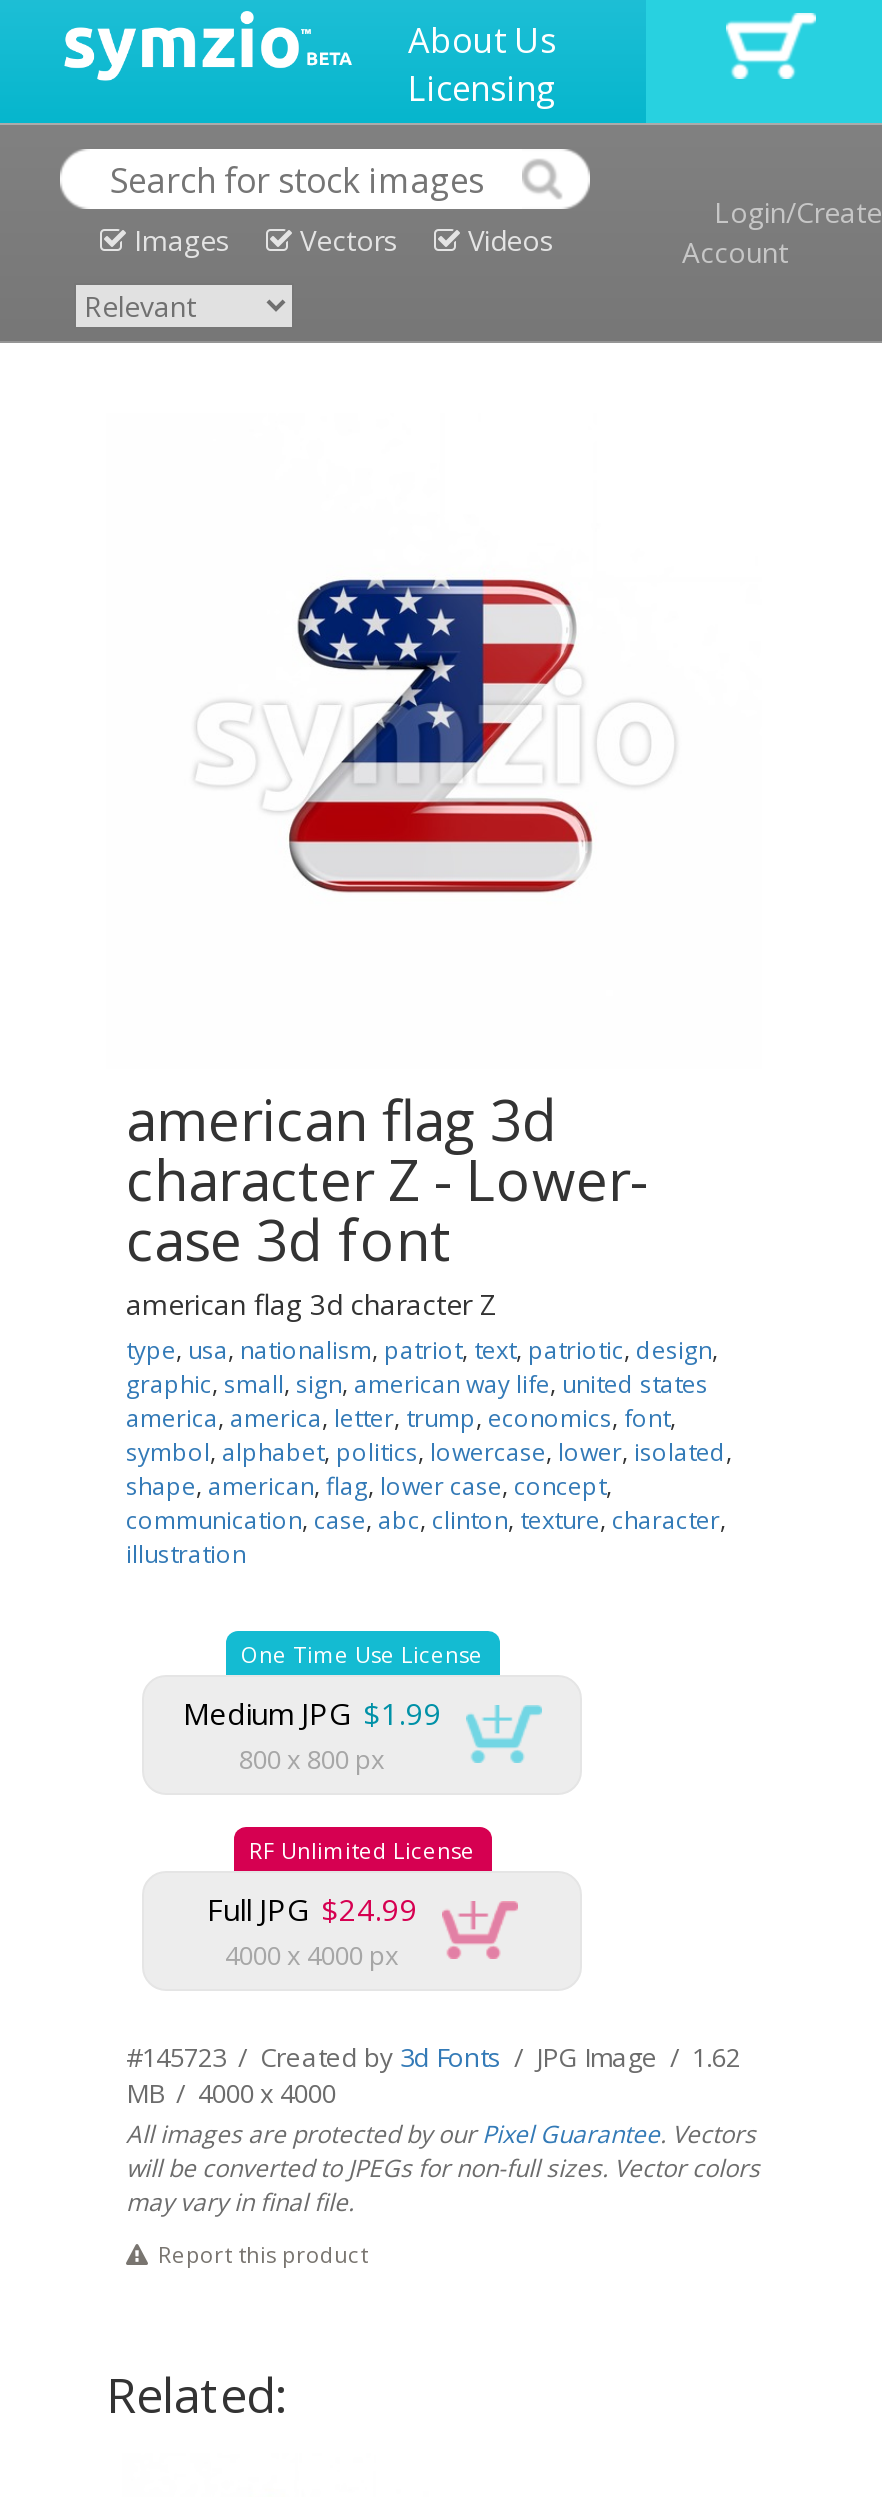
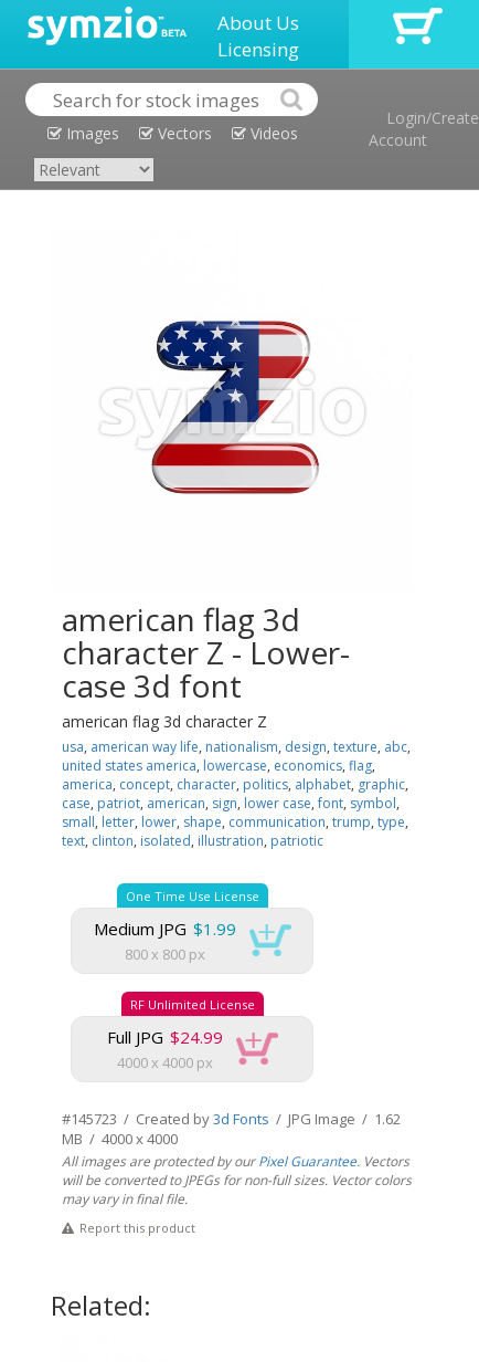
- type, usa, nationalism, patriot, text, patriotic, design,
- graphic, small, sign, american way life, united states
- america, america, letter, trump, economics, font,
- symbol, alphabet, politics, lowercase, lower, isolated,
- shape, american, flag, lower case, concept,
- communication, case, abc, clinton, texture, character,
- illustration
+ usa, american way life, nationalism, design, texture, abc,
+ united states america, lowercase, economics, flag,
+ america, concept, character, politics, alphabet, graphic,
+ case, patriot, american, sign, lower case, font, symbol,
+ small, letter, lower, shape, communication, trump, type,
+ text, clinton, isolated, illustration, patriotic
